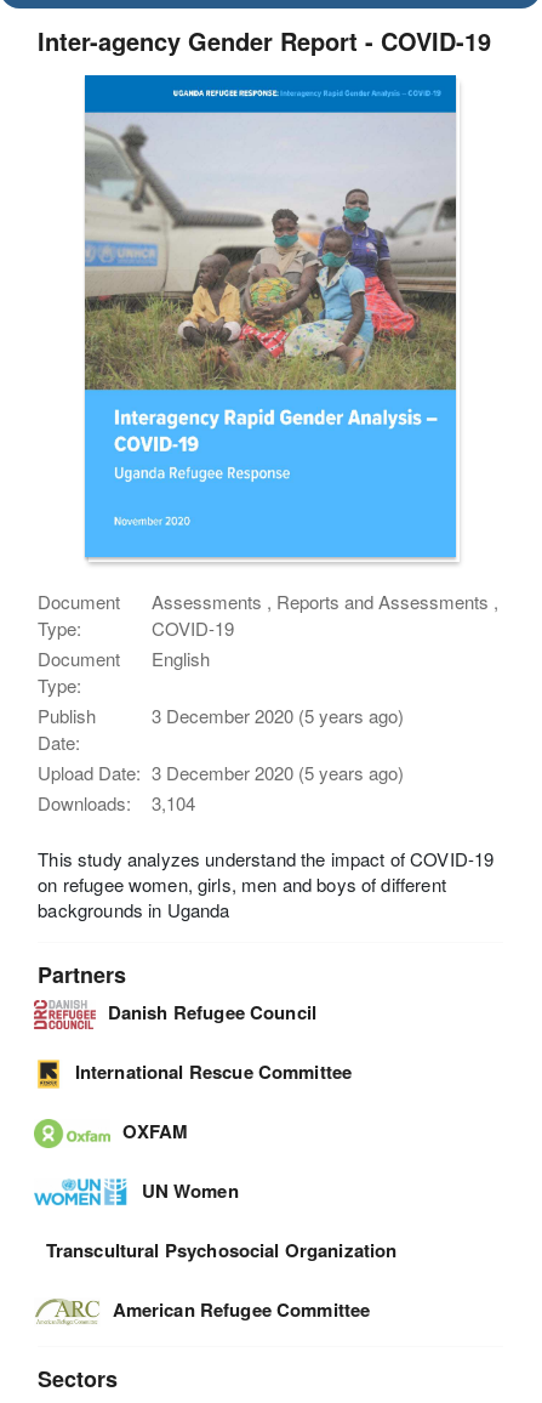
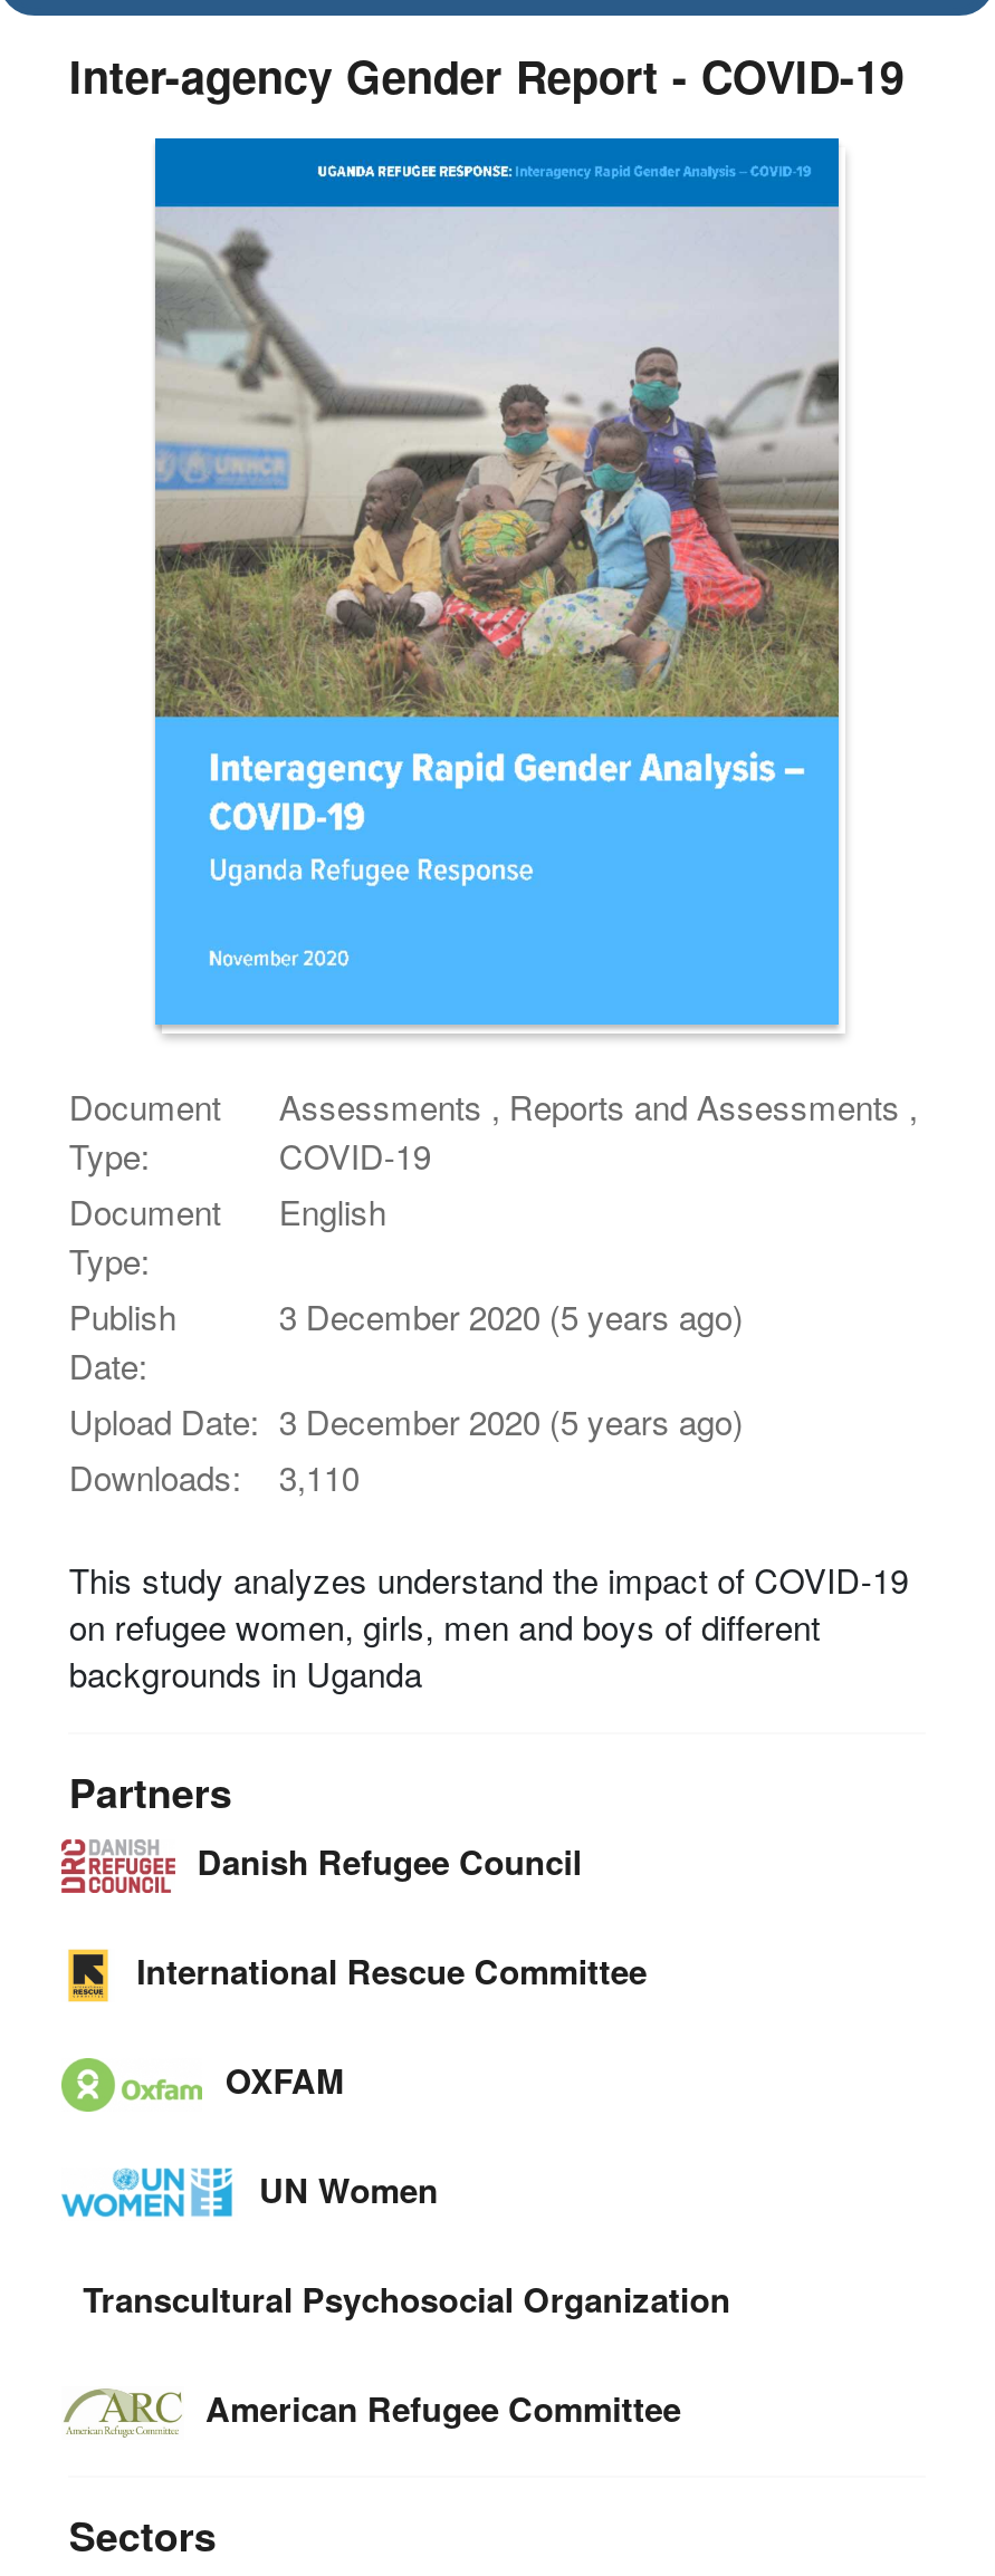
- Downloads: 3,104
+ Downloads: 3,110
